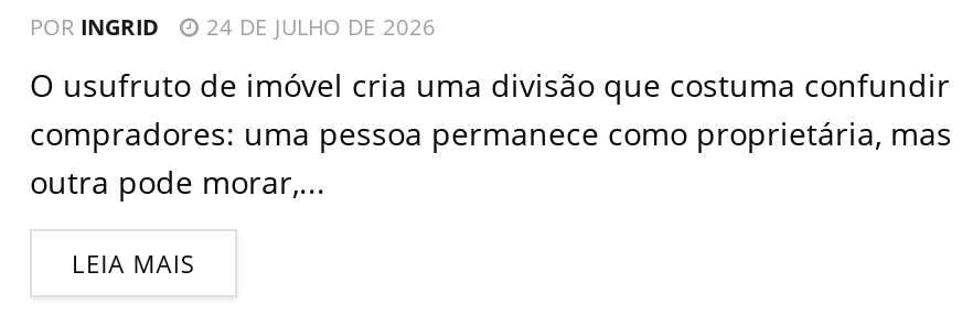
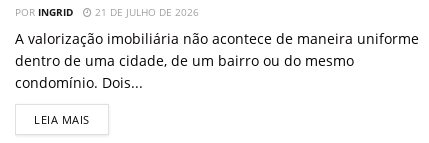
- 24 DE JULHO DE 2026
+ 21 DE JULHO DE 2026

- O usufruto de imóvel cria uma divisão que costuma confundir
- compradores: uma pessoa permanece como proprietária, mas
- outra pode morar,...
+ A valorização imobiliária não acontece de maneira uniforme
+ dentro de uma cidade, de um bairro ou do mesmo
+ condomínio. Dois...
